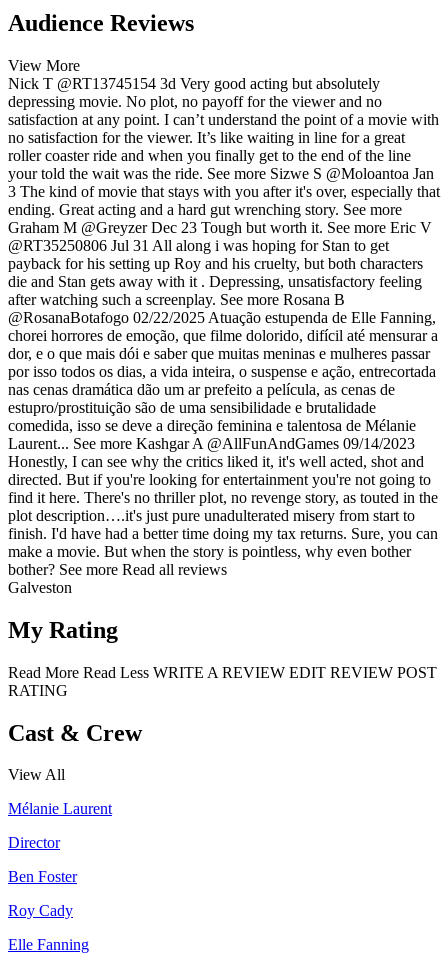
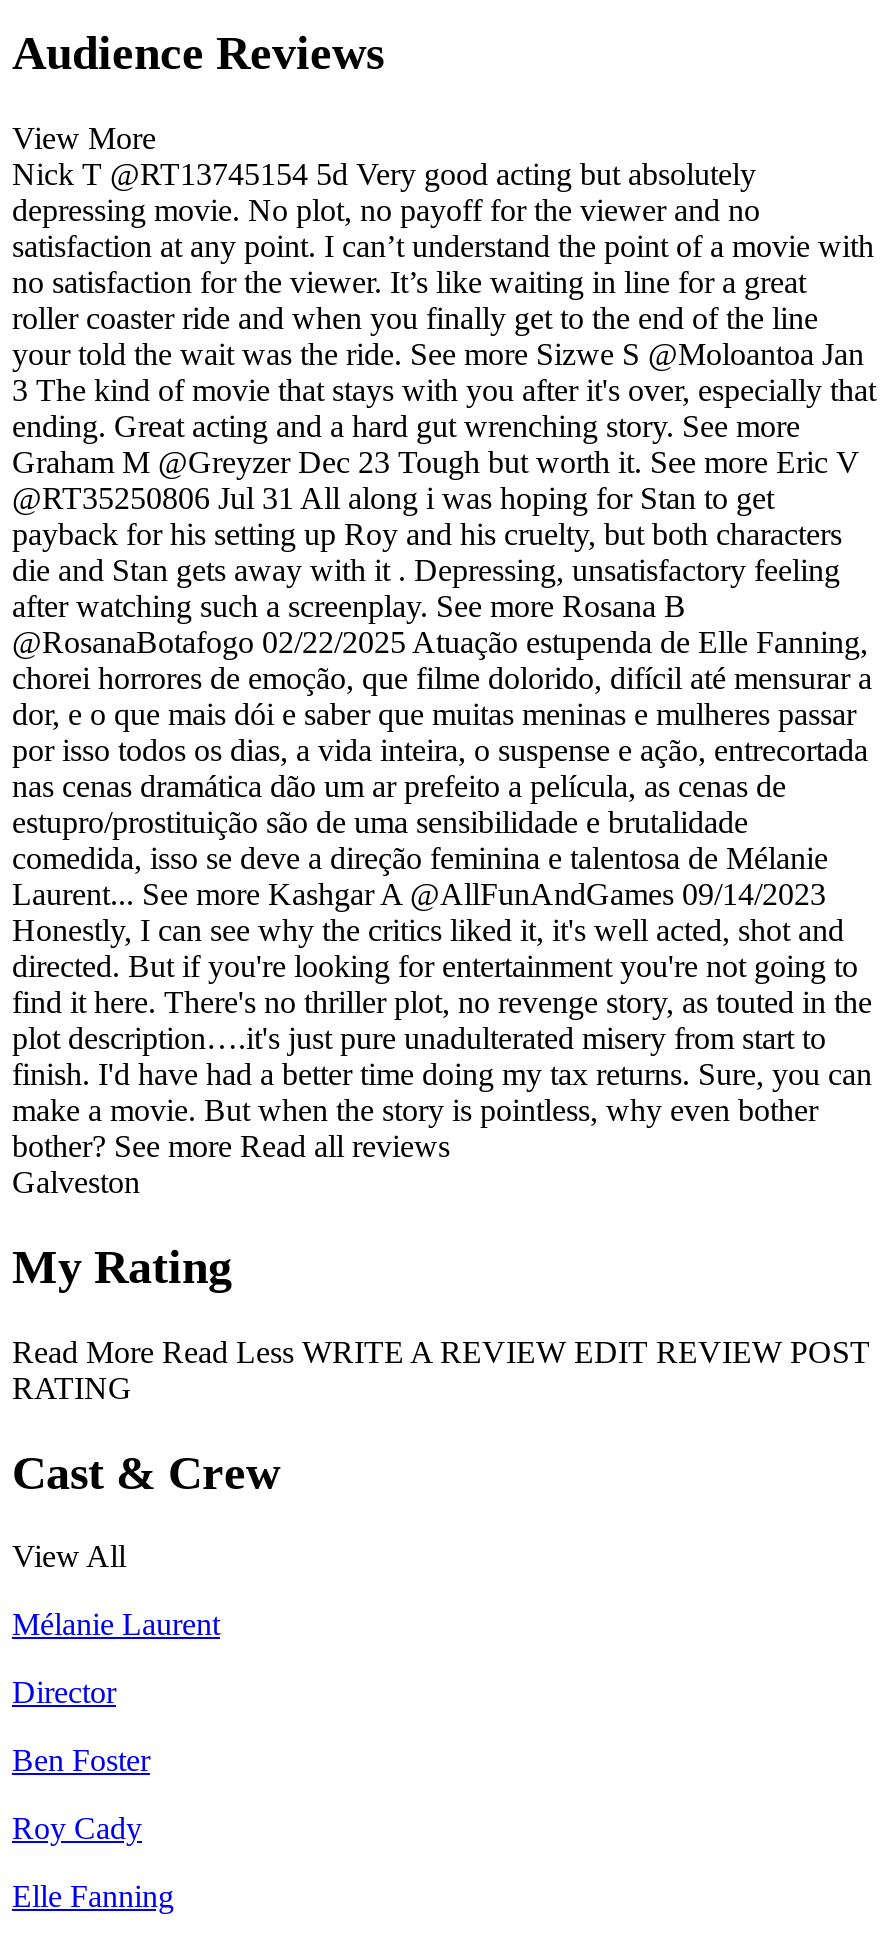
- Nick T @RT13745154 3d Very good acting but absolutely
+ Nick T @RT13745154 5d Very good acting but absolutely
